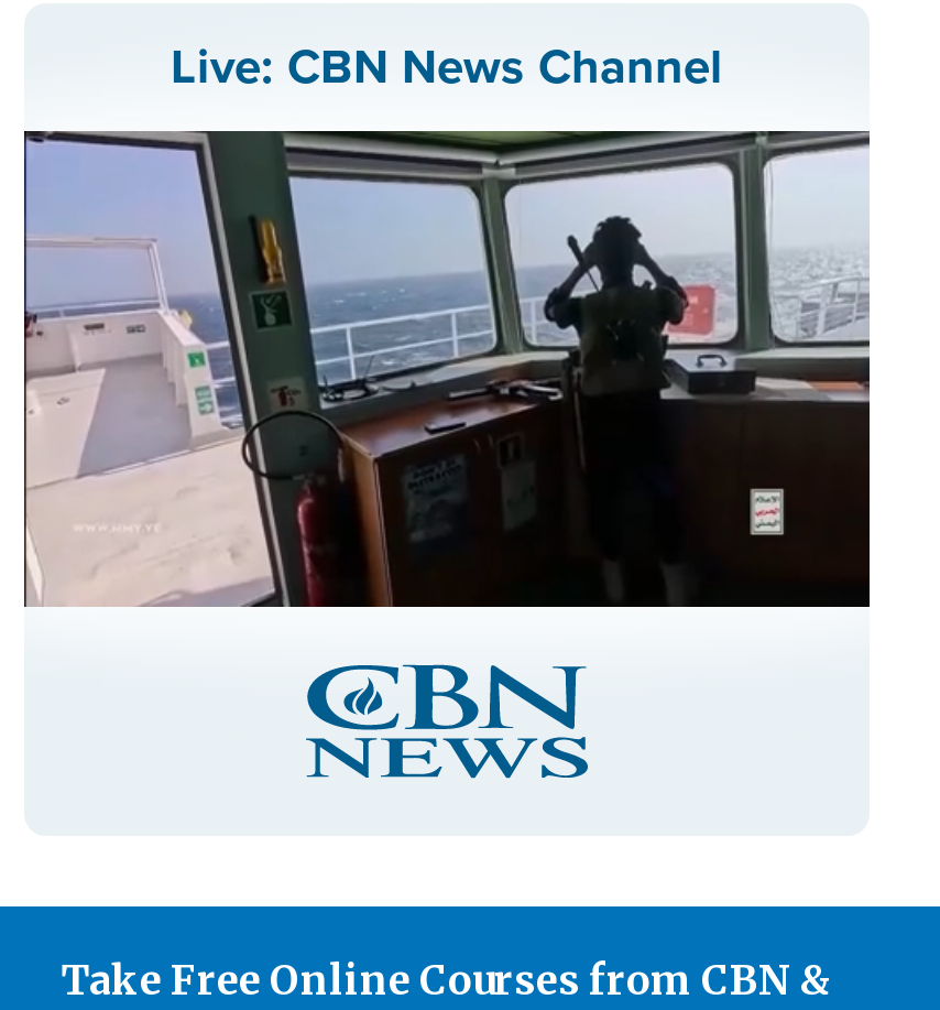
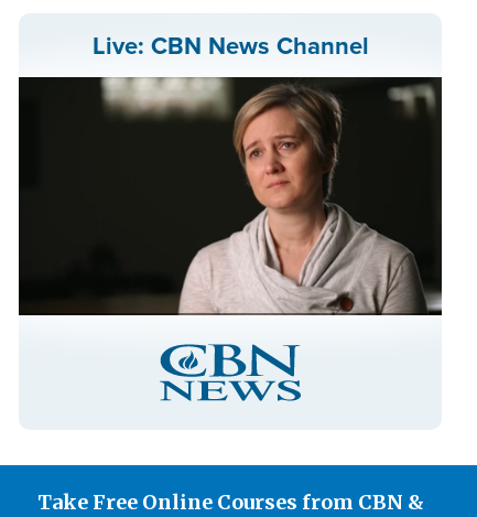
- [image]
+ [image]
